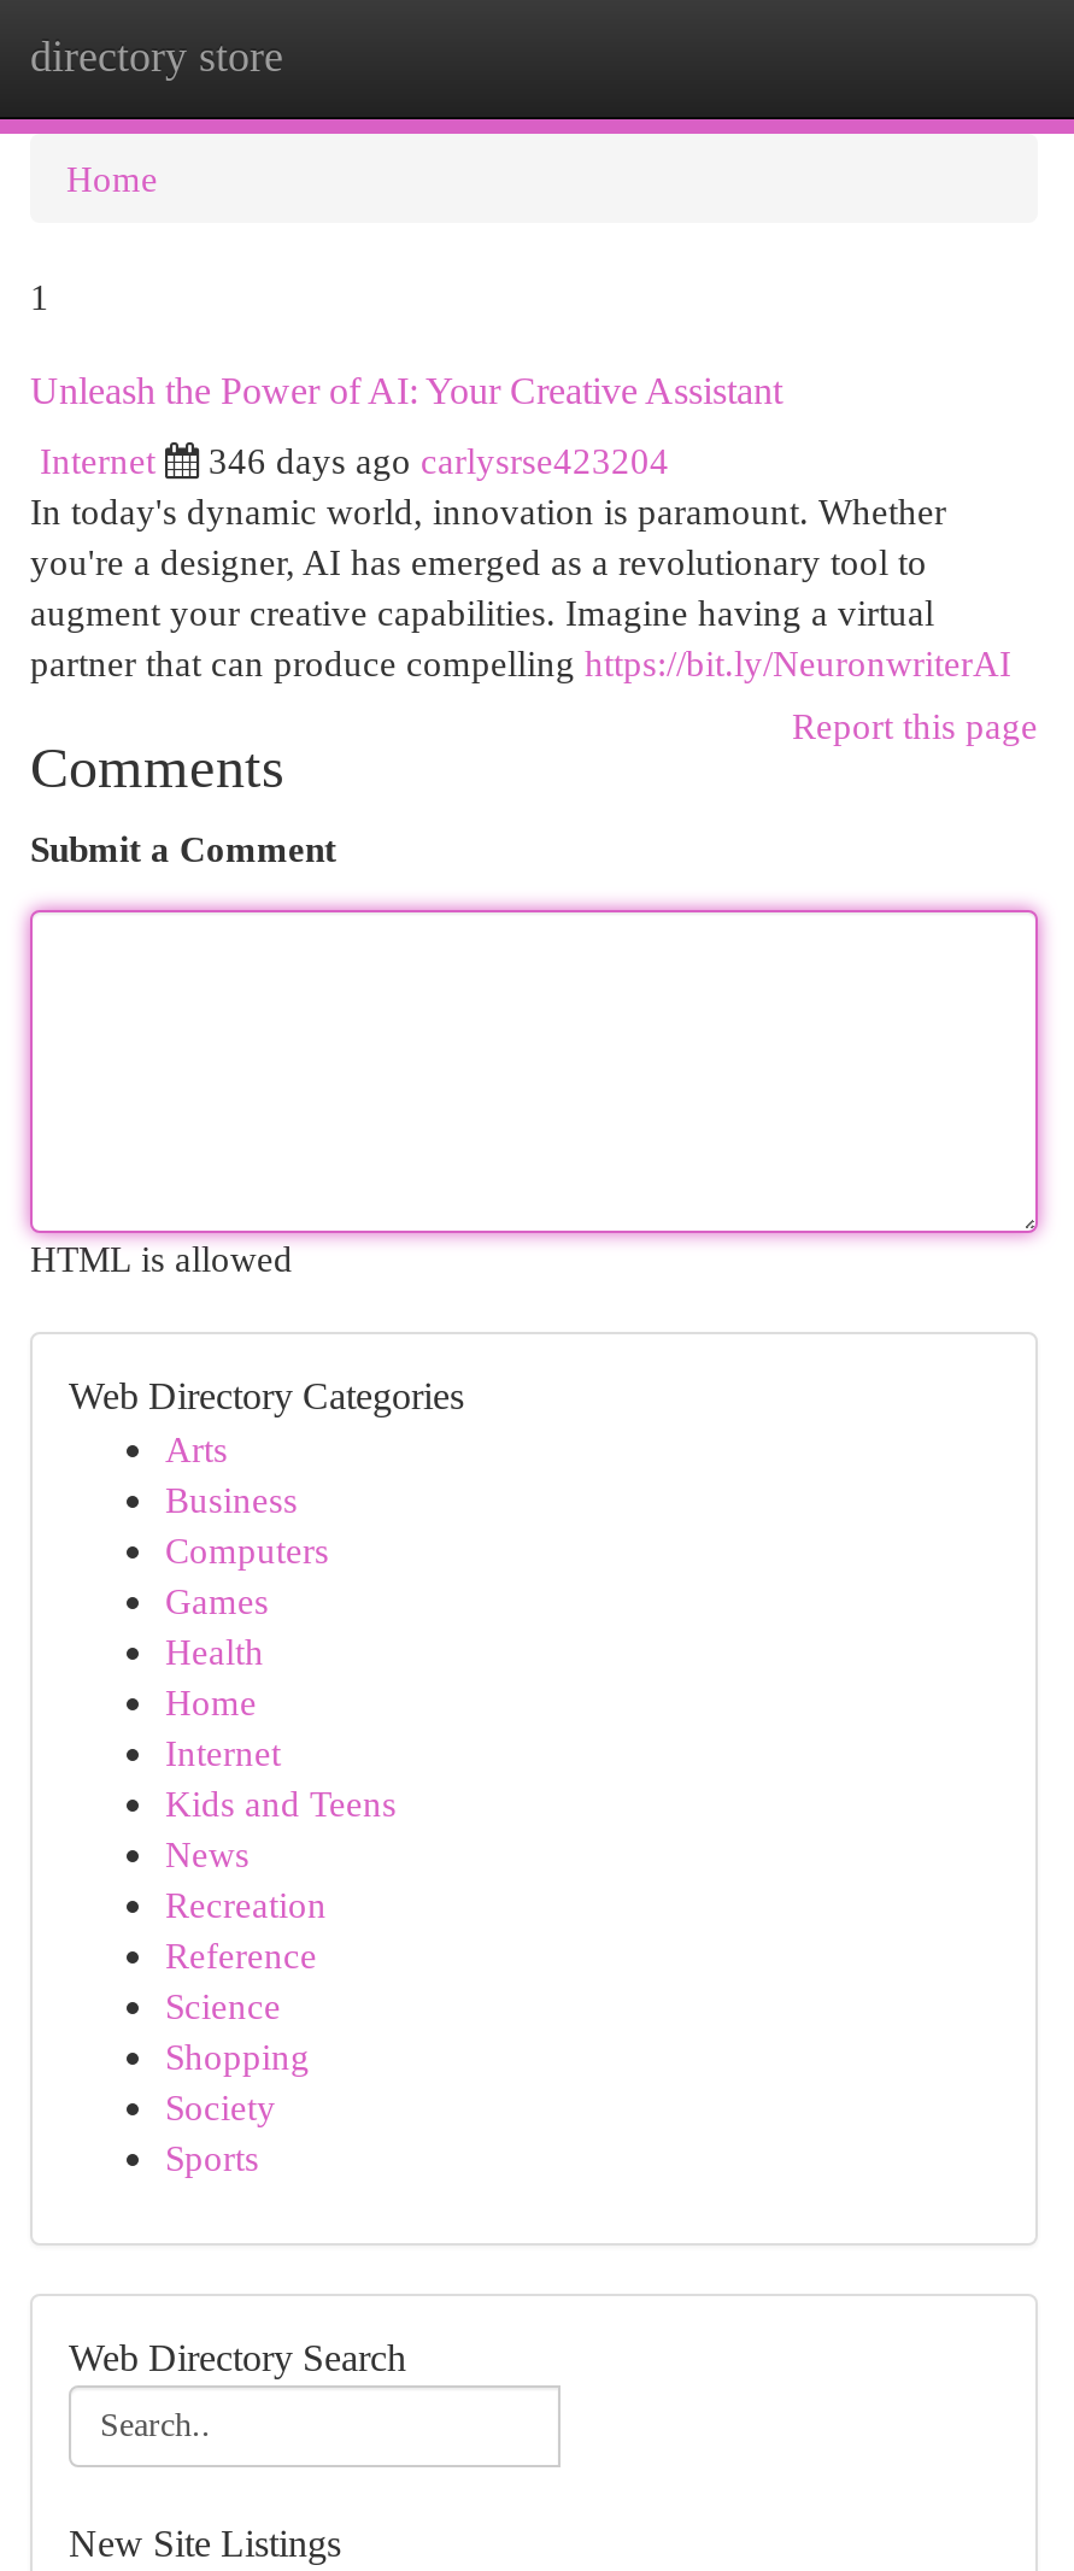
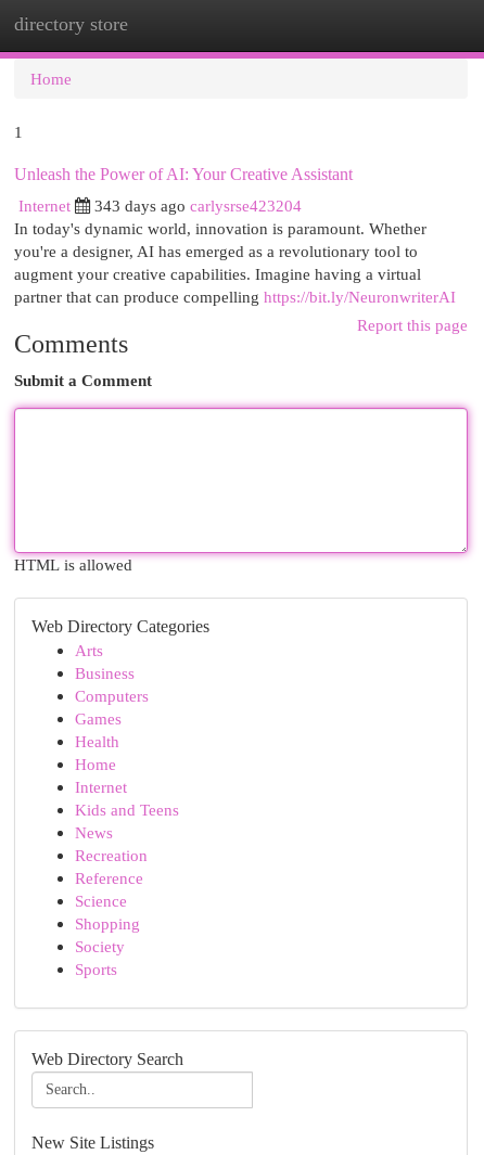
- 346 days ago carlysrse423204
+ 343 days ago carlysrse423204
